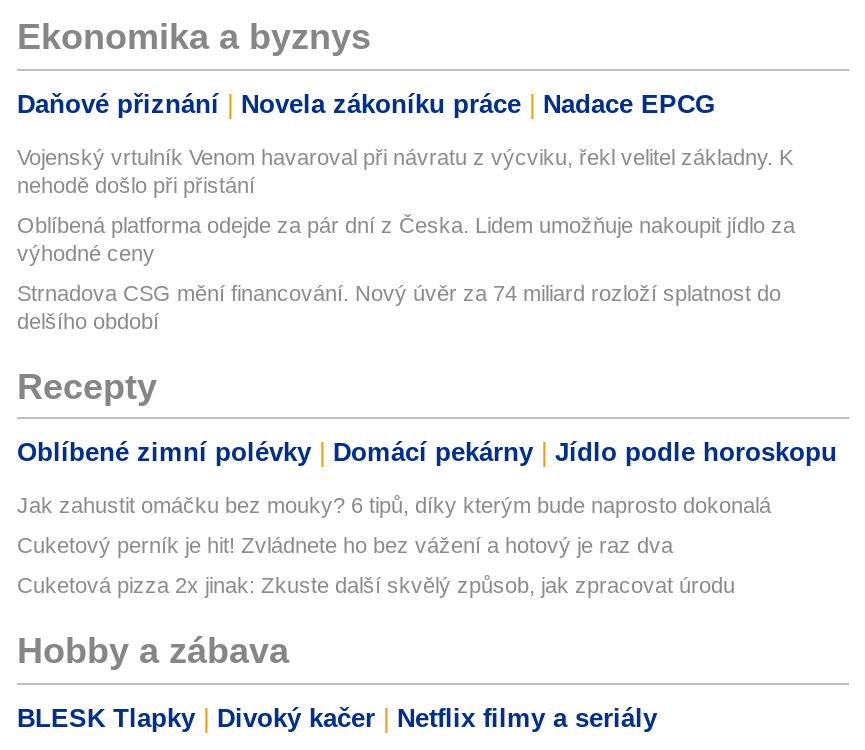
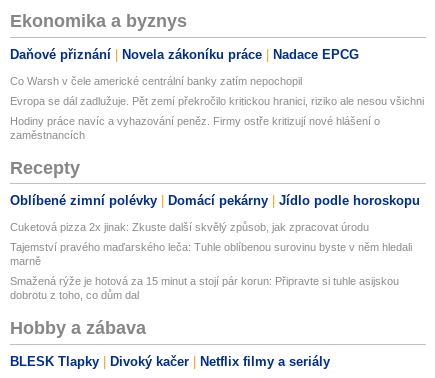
- Vojenský vrtulník Venom havaroval při návratu z výcviku, řekl velitel základny. K
- nehodě došlo při přistání
+ Co Warsh v čele americké centrální banky zatím nepochopil

- Oblíbená platforma odejde za pár dní z Česka. Lidem umožňuje nakoupit jídlo za
- výhodné ceny
+ Evropa se dál zadlužuje. Pět zemí překročilo kritickou hranici, riziko ale nesou všichni

- Strnadova CSG mění financování. Nový úvěr za 74 miliard rozloží splatnost do
- delšího období
+ Hodiny práce navíc a vyhazování peněz. Firmy ostře kritizují nové hlášení o
+ zaměstnancích

moved up: Recepty | Oblíbené zimní polévky | Domácí pekárny | Jídlo podle horoskopu

- Jak zahustit omáčku bez mouky? 6 tipů, díky kterým bude naprosto dokonalá
- Cuketový perník je hit! Zvládnete ho bez vážení a hotový je raz dva

moved up: Cuketová pizza 2x jinak: Zkuste další skvělý způsob, jak zpracovat úrodu

+ Tajemství pravého maďarského leča: Tuhle oblíbenou surovinu byste v něm hledali
+ marně
+ Smažená rýže je hotová za 15 minut a stojí pár korun: Připravte si tuhle asijskou
+ dobrotu z toho, co dům dal
